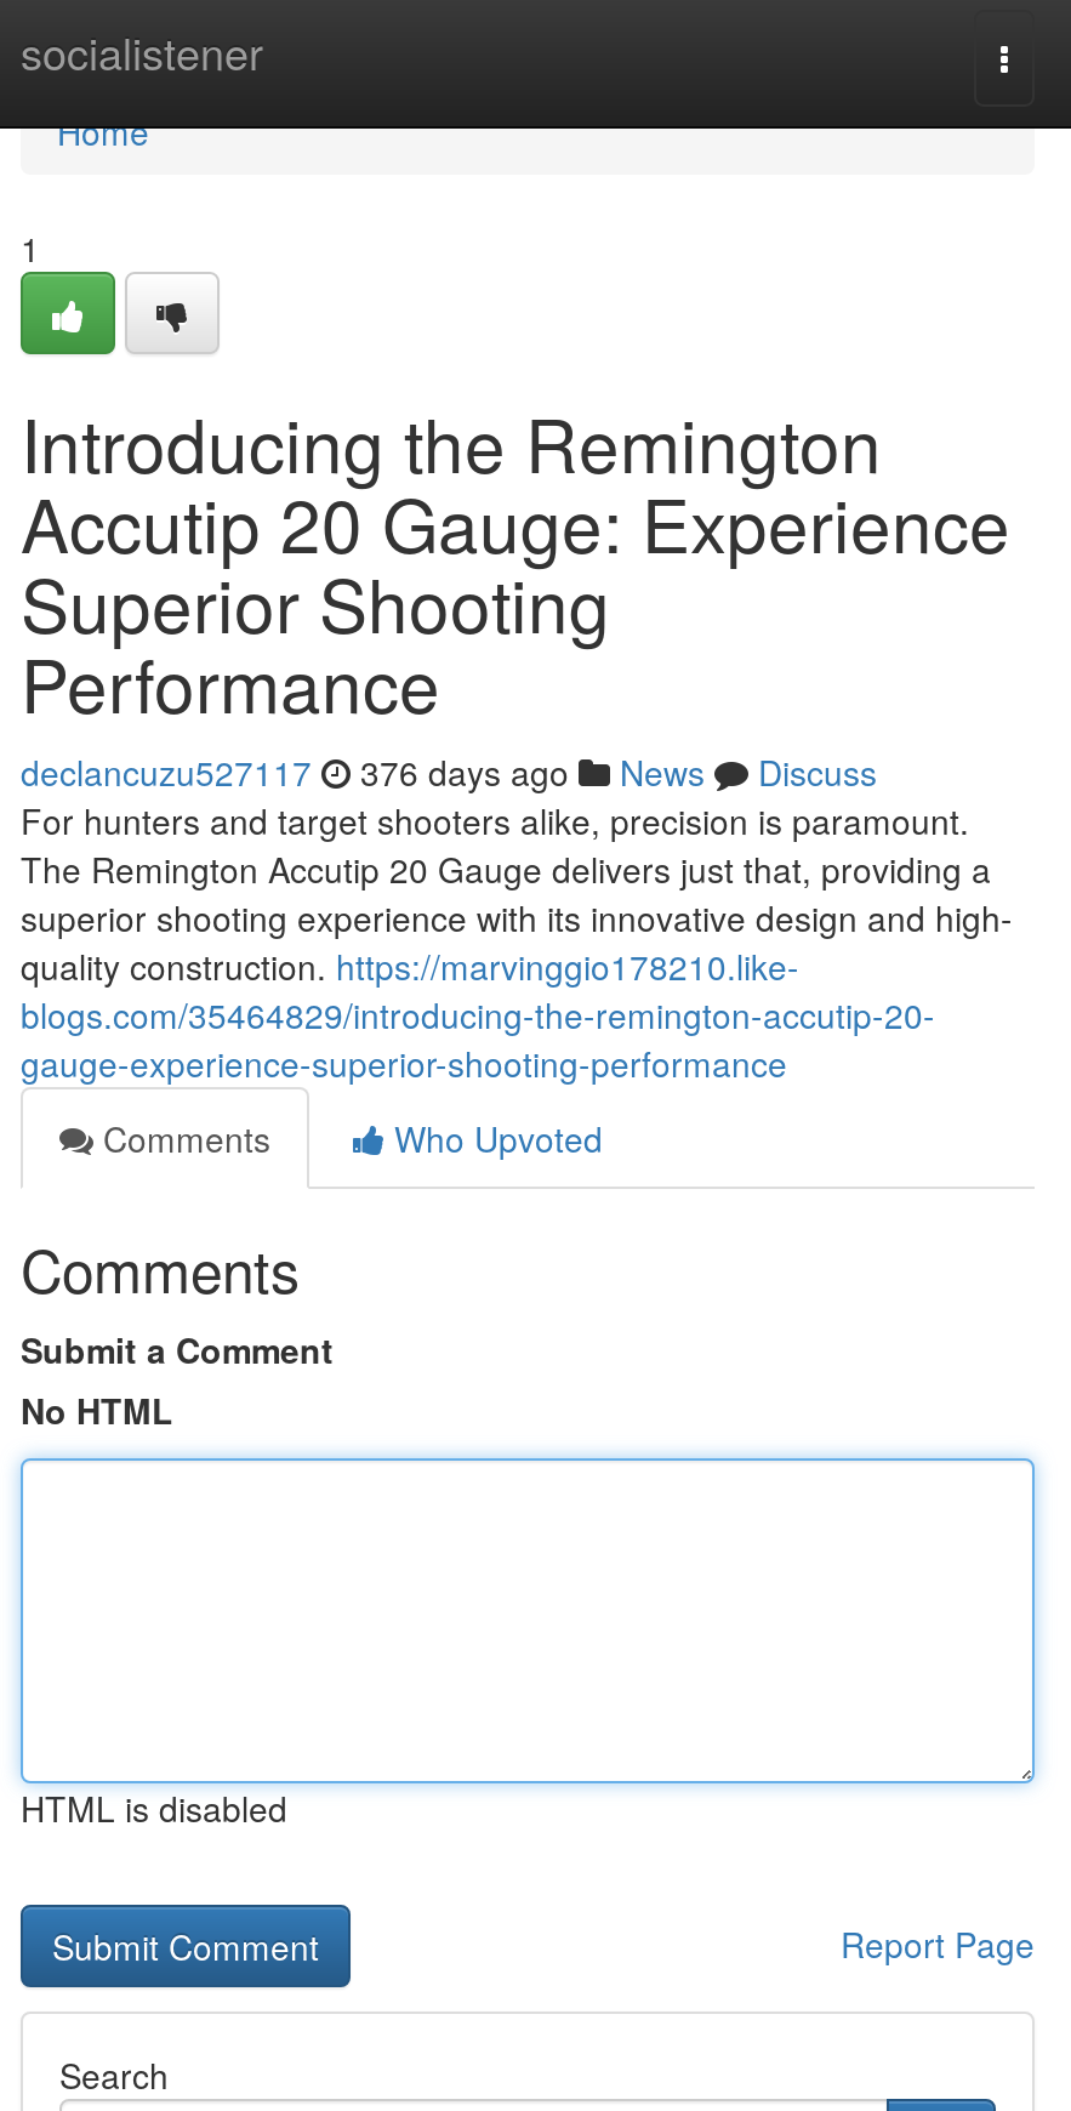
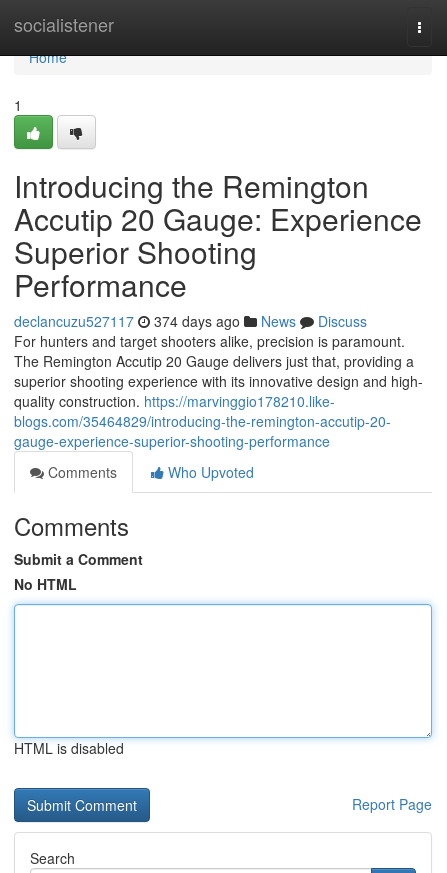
- declancuzu527117 376 days ago News Discuss
+ declancuzu527117 374 days ago News Discuss
